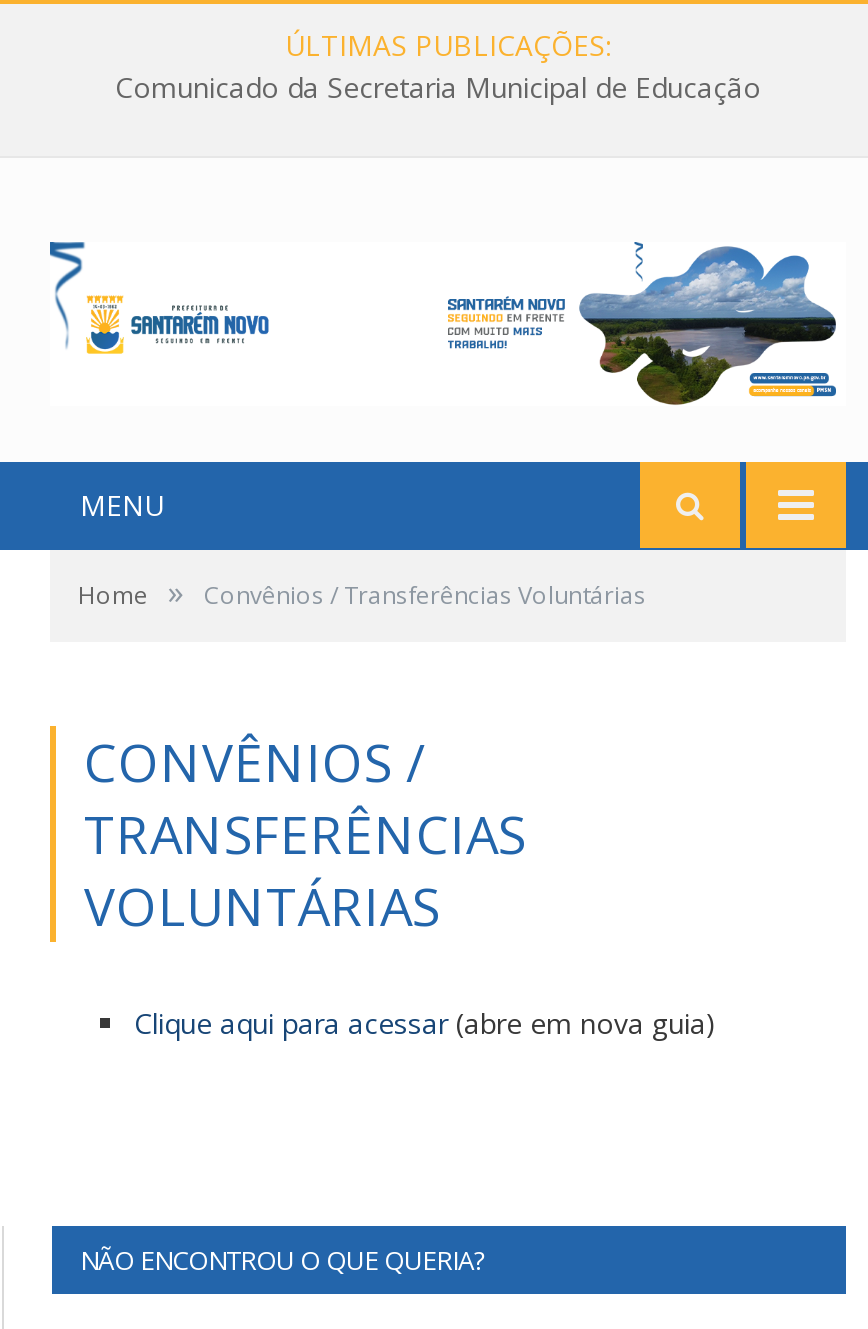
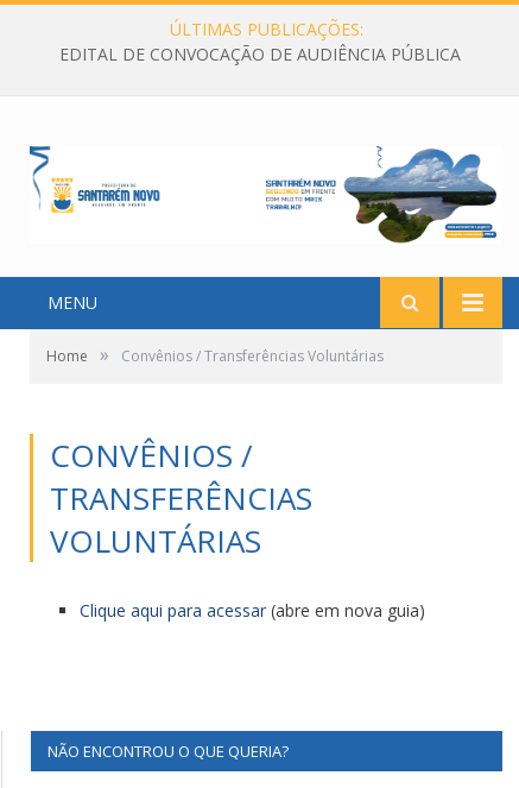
- Comunicado da Secretaria Municipal de Educação
+ EDITAL DE CONVOCAÇÃO DE AUDIÊNCIA PÚBLICA
